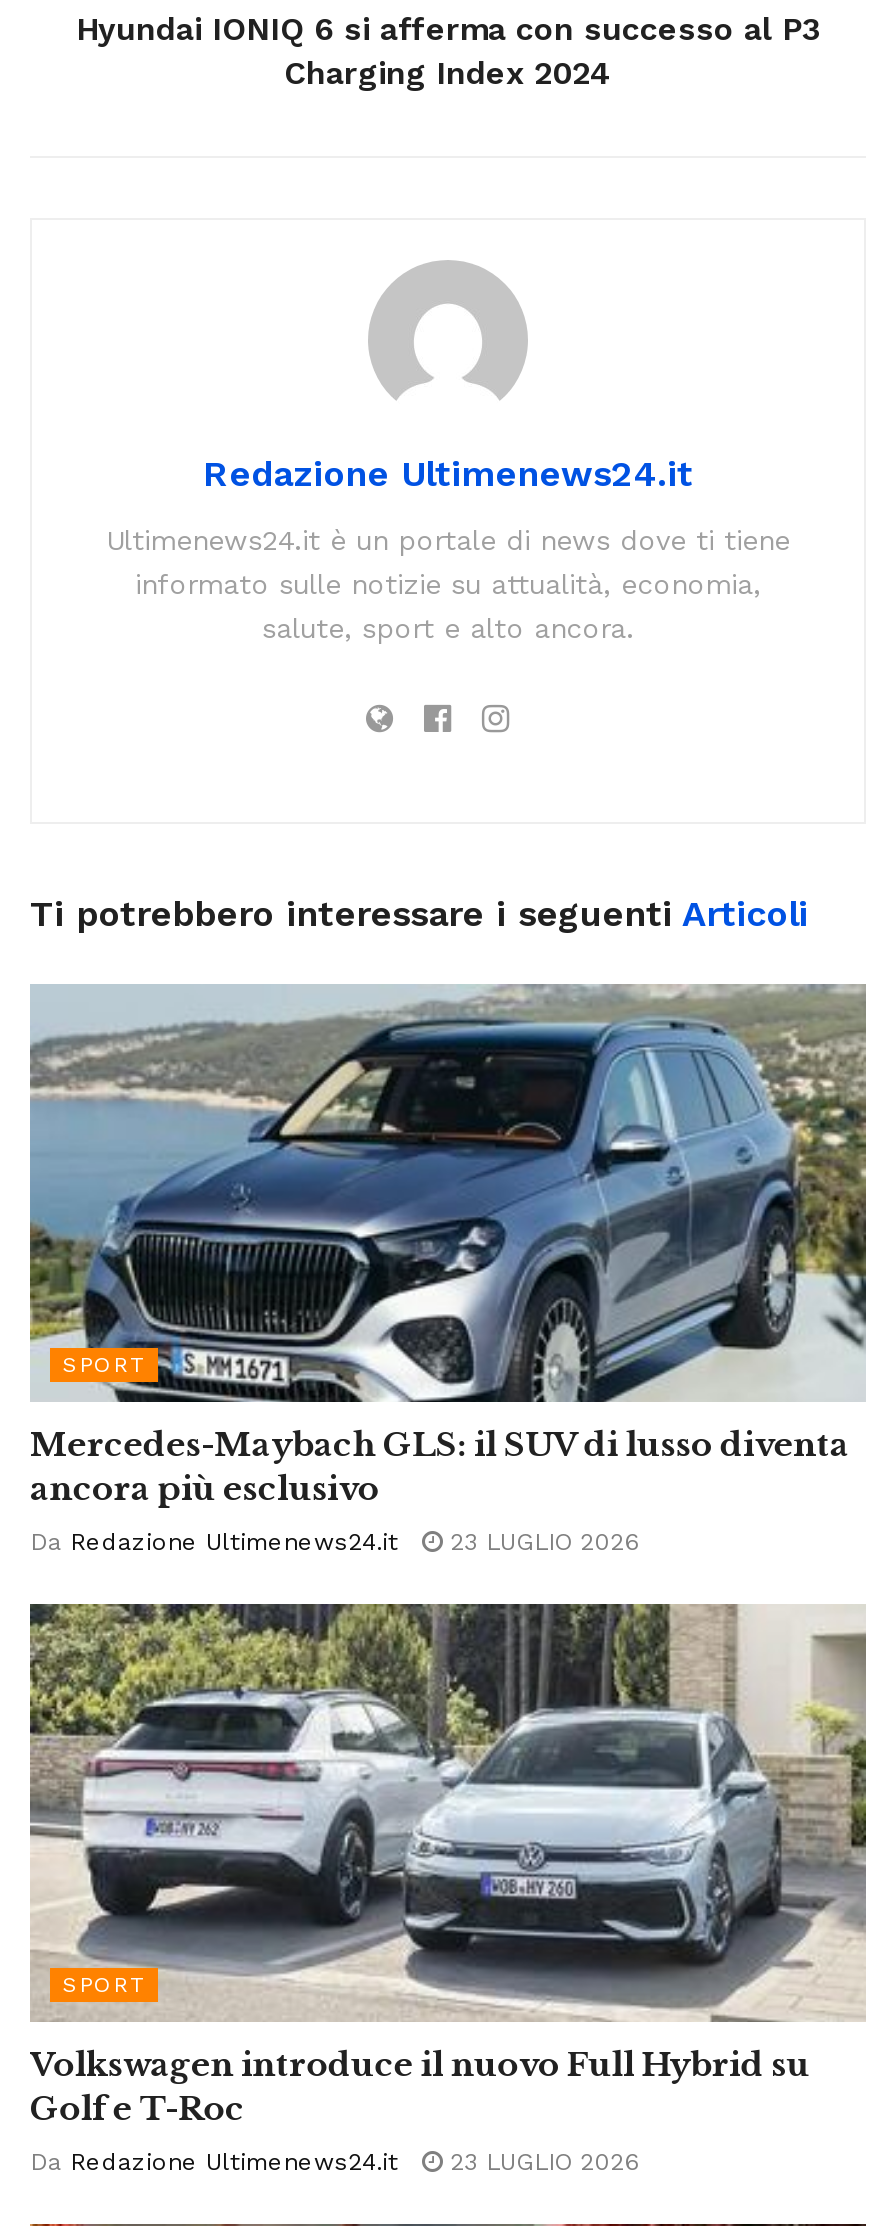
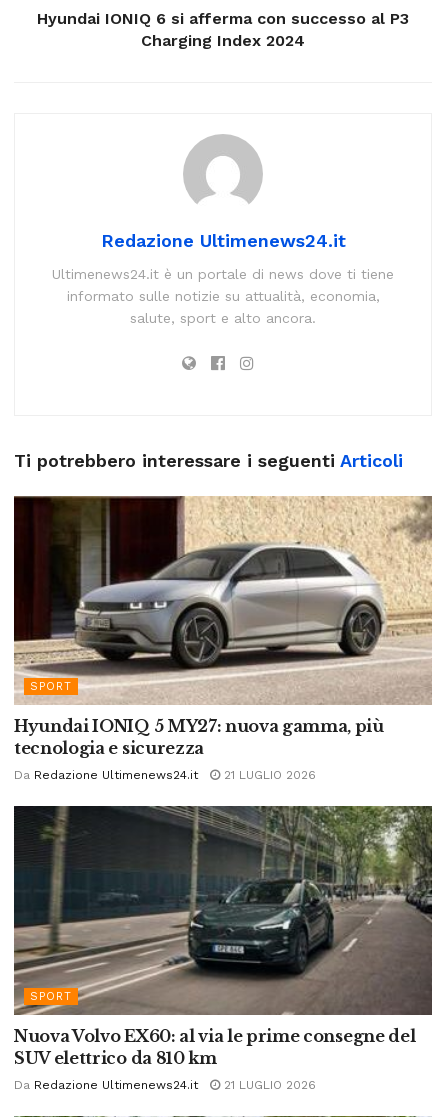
- [image]
- Mercedes-Maybach GLS: il SUV di lusso diventa
- ancora più esclusivo
+ [image]
+ Hyundai IONIQ 5 MY27: nuova gamma, più
+ tecnologia e sicurezza

- Da Redazione Ultimenews24.it 23 LUGLIO 2026
+ Da Redazione Ultimenews24.it 21 LUGLIO 2026

- [image]
- Volkswagen introduce il nuovo Full Hybrid su
- Golf e T-Roc
+ [image]
+ Nuova Volvo EX60: al via le prime consegne del
+ SUV elettrico da 810 km

- Da Redazione Ultimenews24.it 23 LUGLIO 2026
+ Da Redazione Ultimenews24.it 21 LUGLIO 2026
